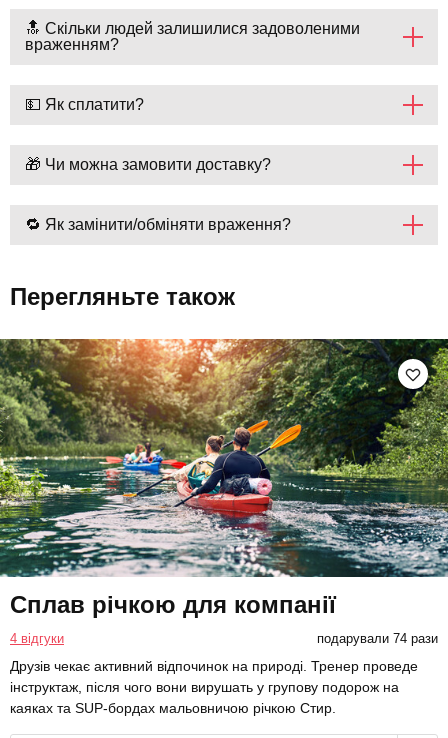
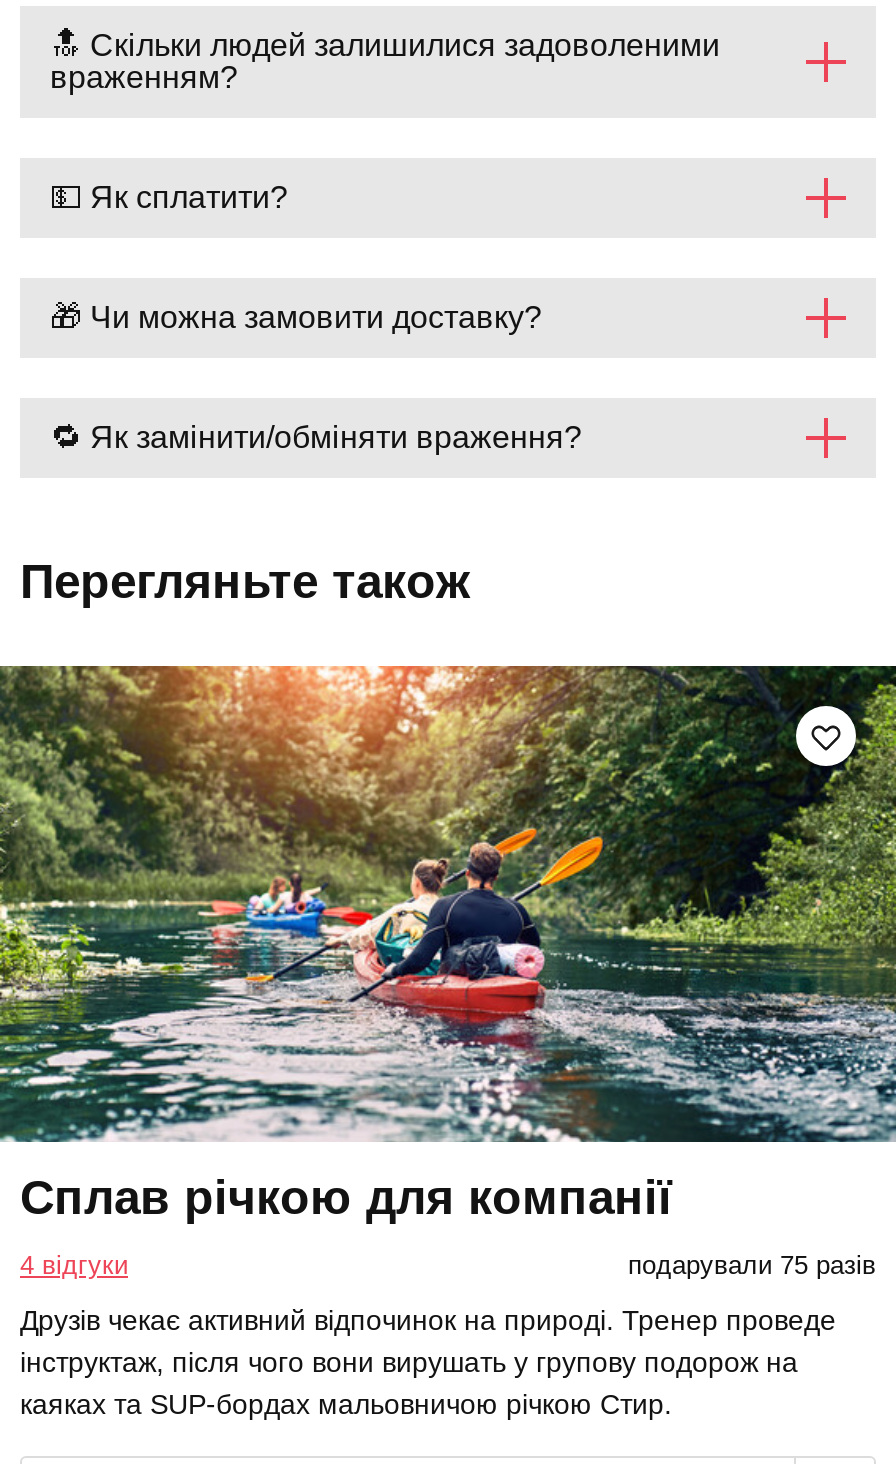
- подарували 74 рази
+ подарували 75 разів
